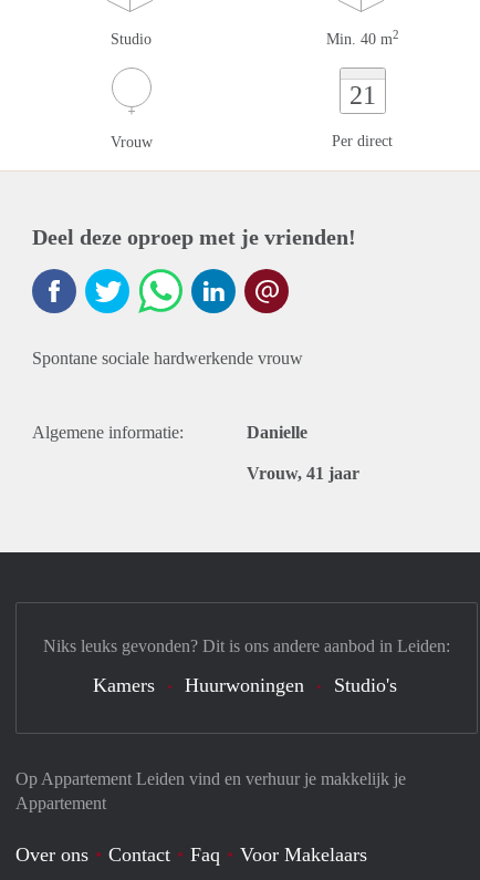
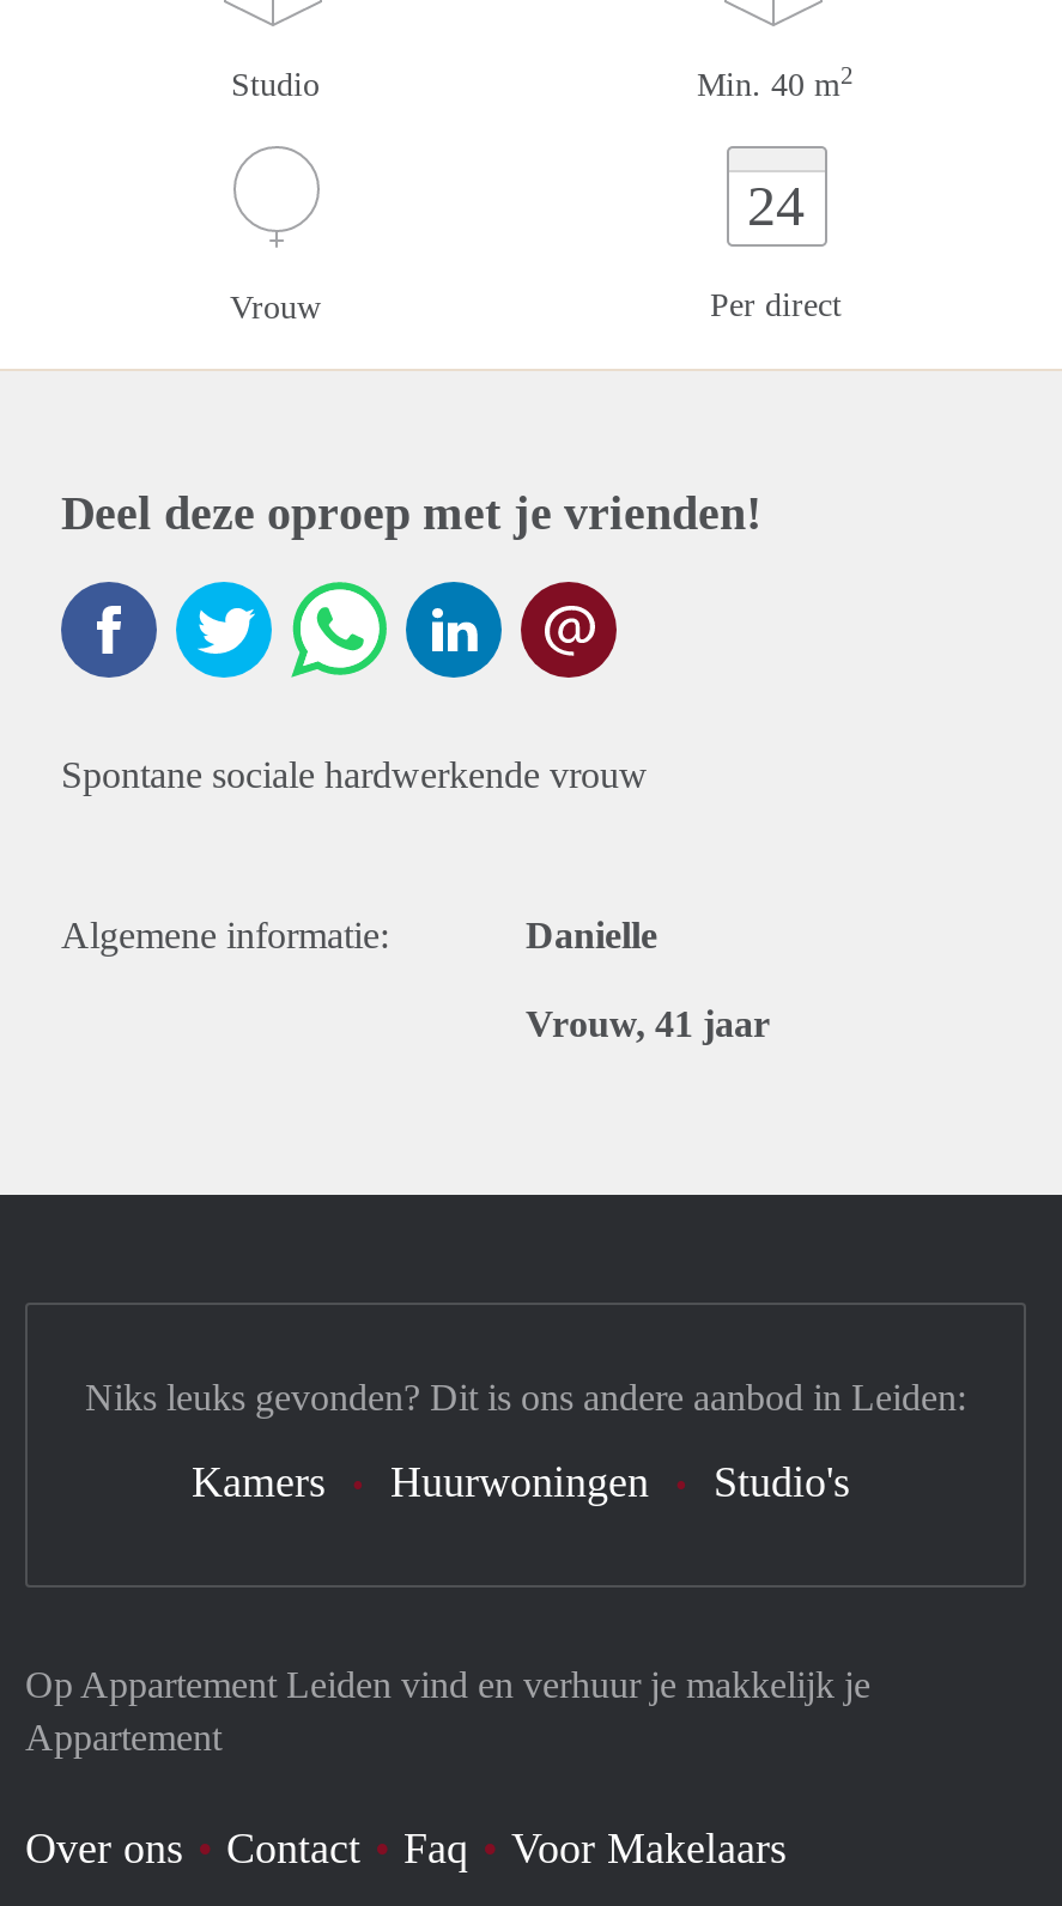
- 21
+ 24
